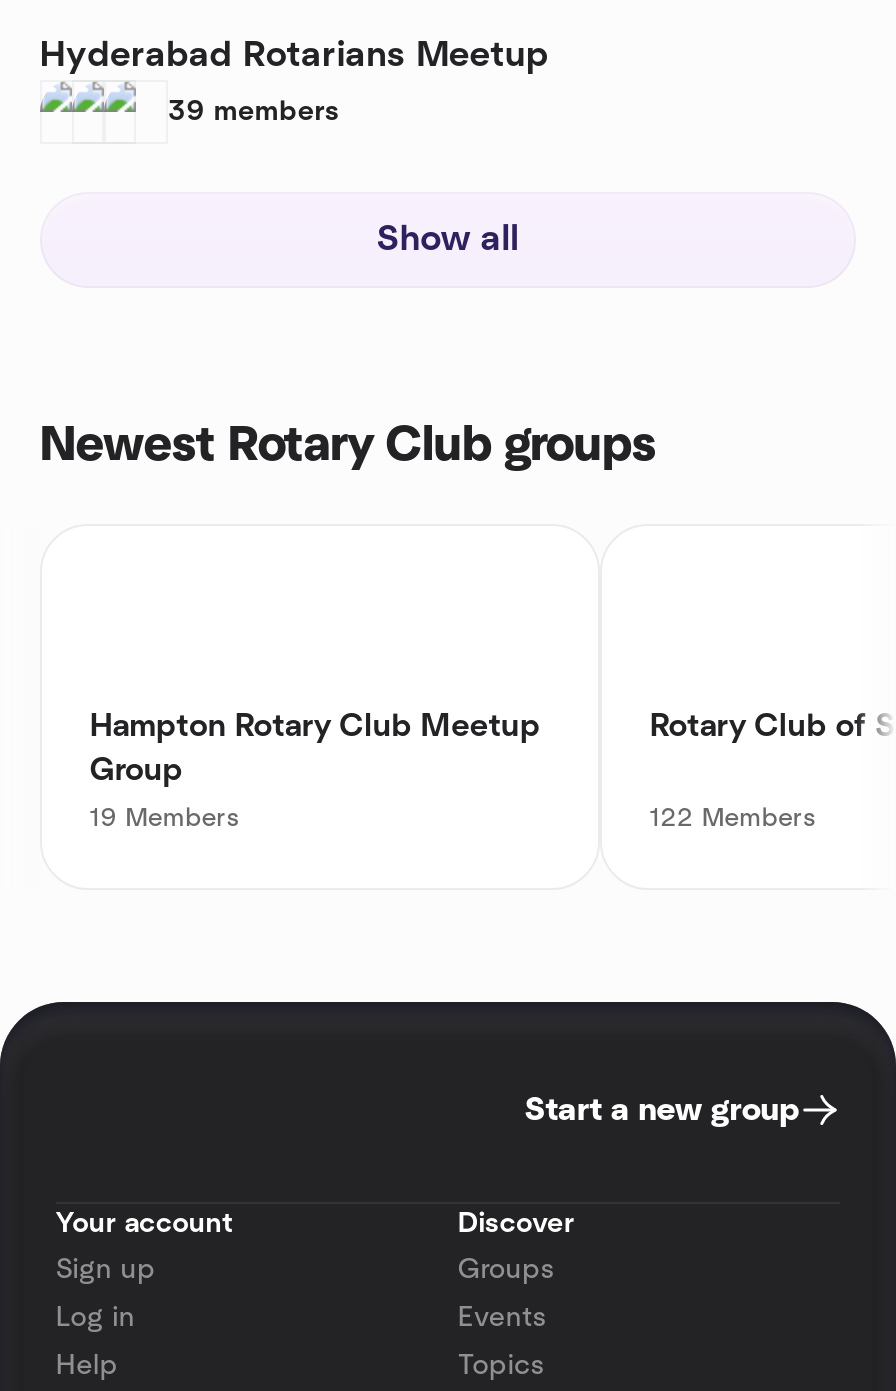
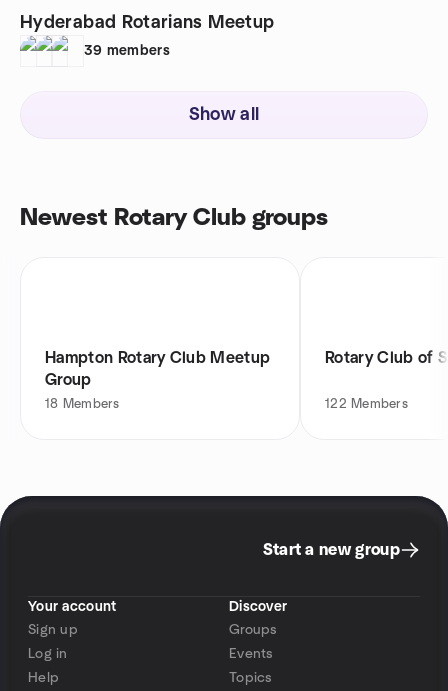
- 19 Members
+ 18 Members
